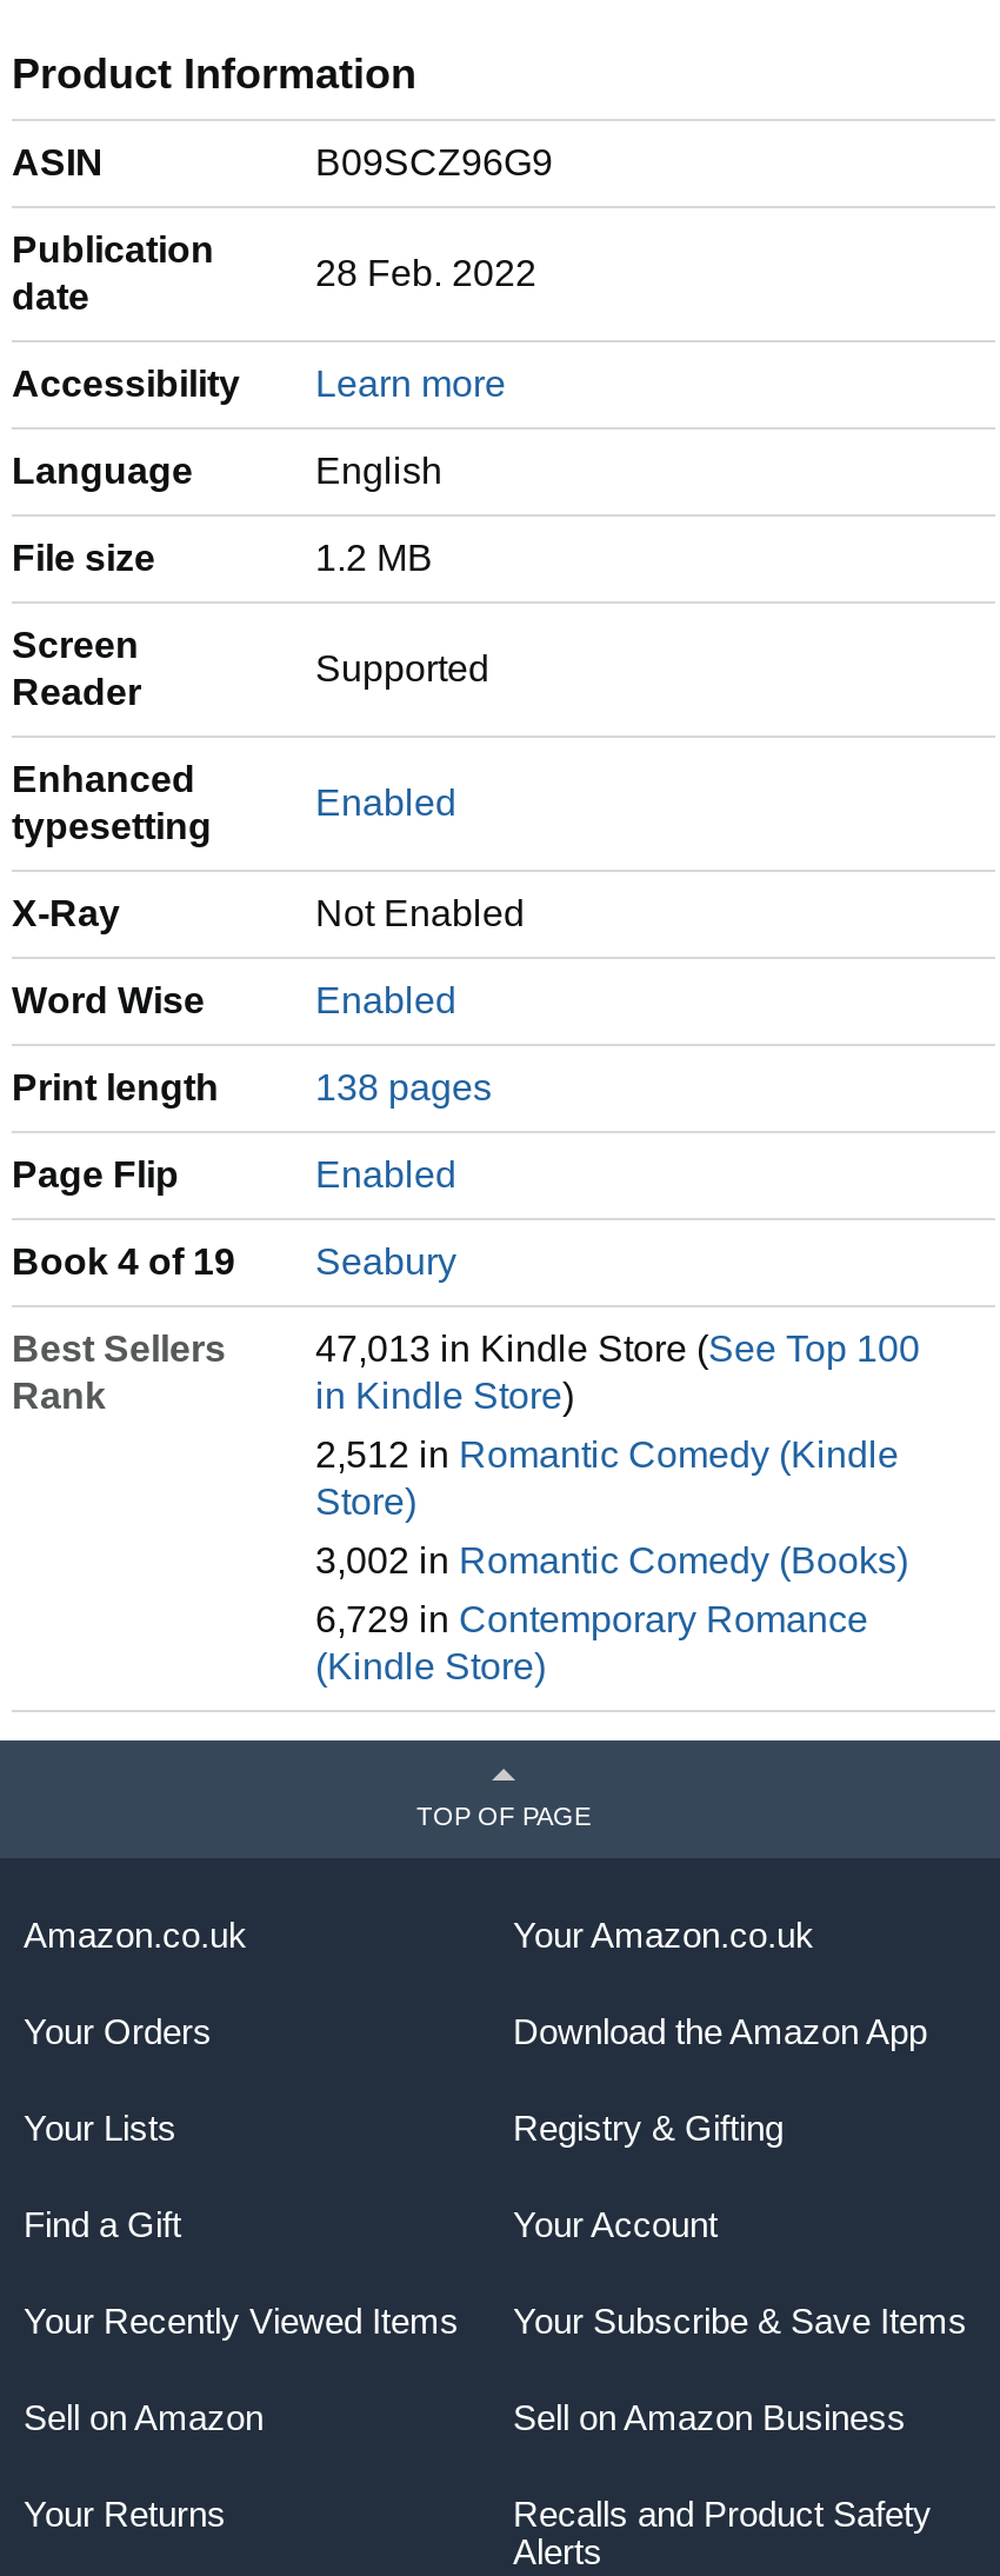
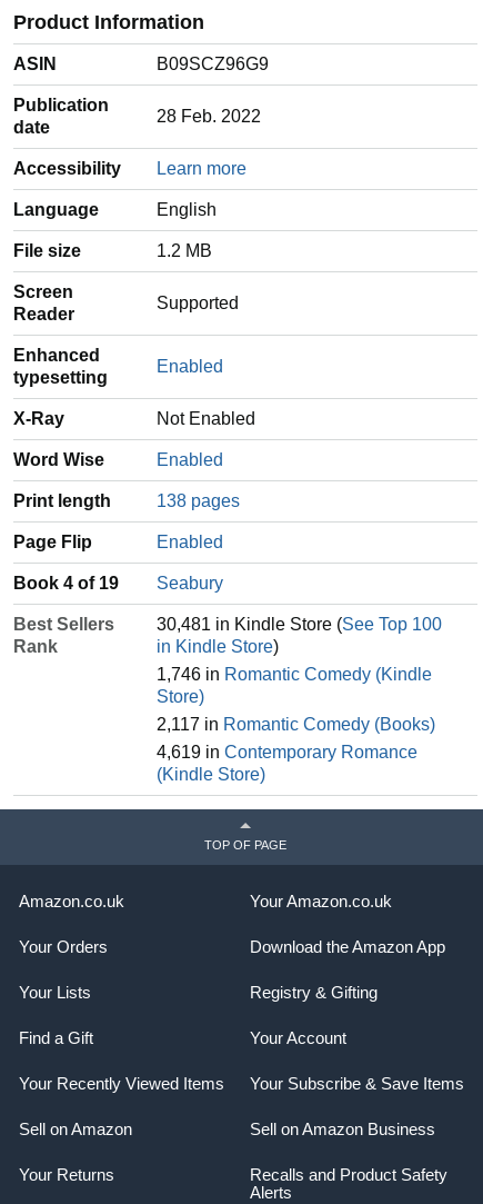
- 47,013 in Kindle Store (See Top 100
+ 30,481 in Kindle Store (See Top 100

- 2,512 in Romantic Comedy (Kindle
+ 1,746 in Romantic Comedy (Kindle

- 3,002 in Romantic Comedy (Books)
+ 2,117 in Romantic Comedy (Books)

- 6,729 in Contemporary Romance
+ 4,619 in Contemporary Romance
